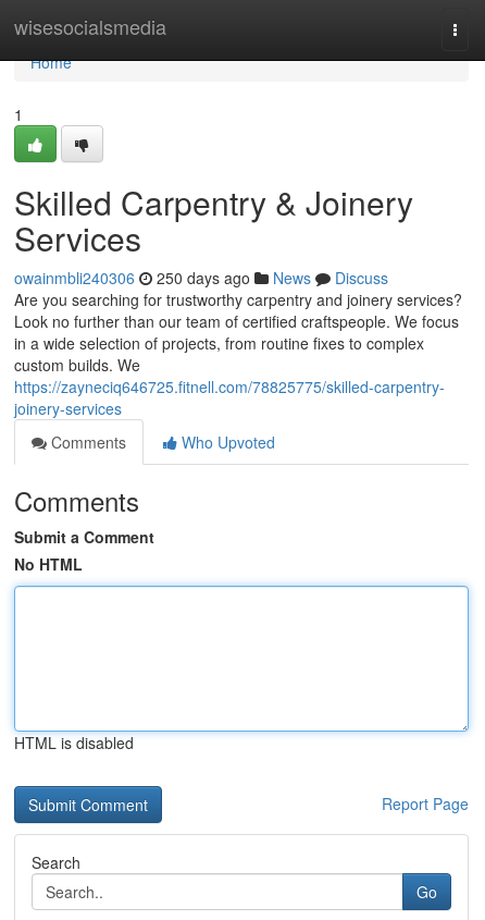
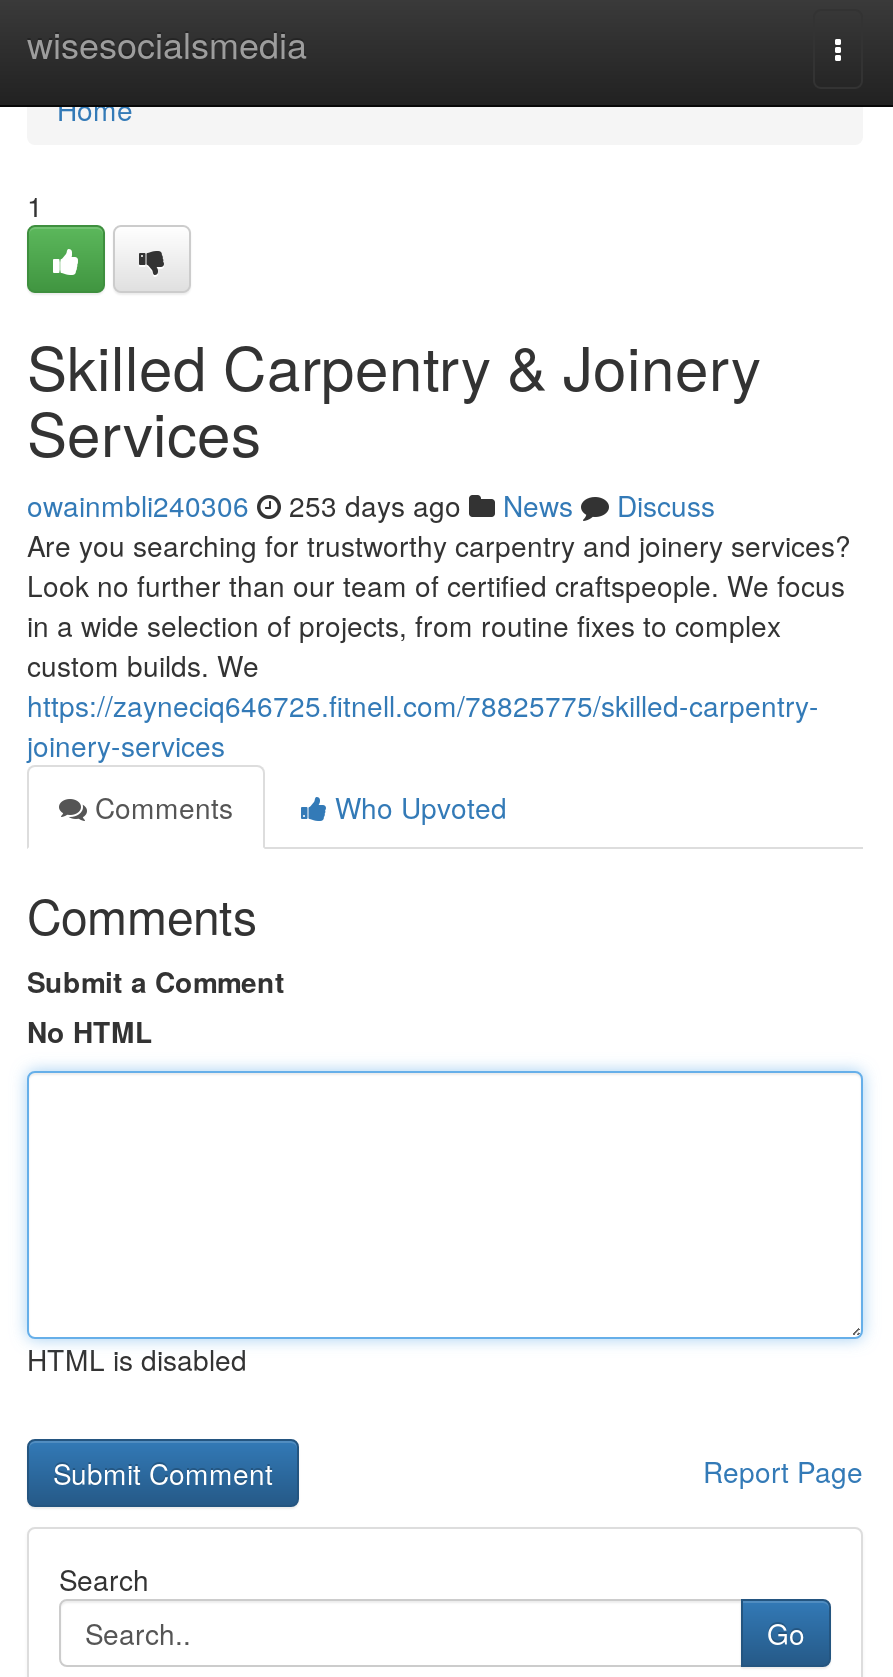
- owainmbli240306 250 days ago News Discuss
+ owainmbli240306 253 days ago News Discuss
